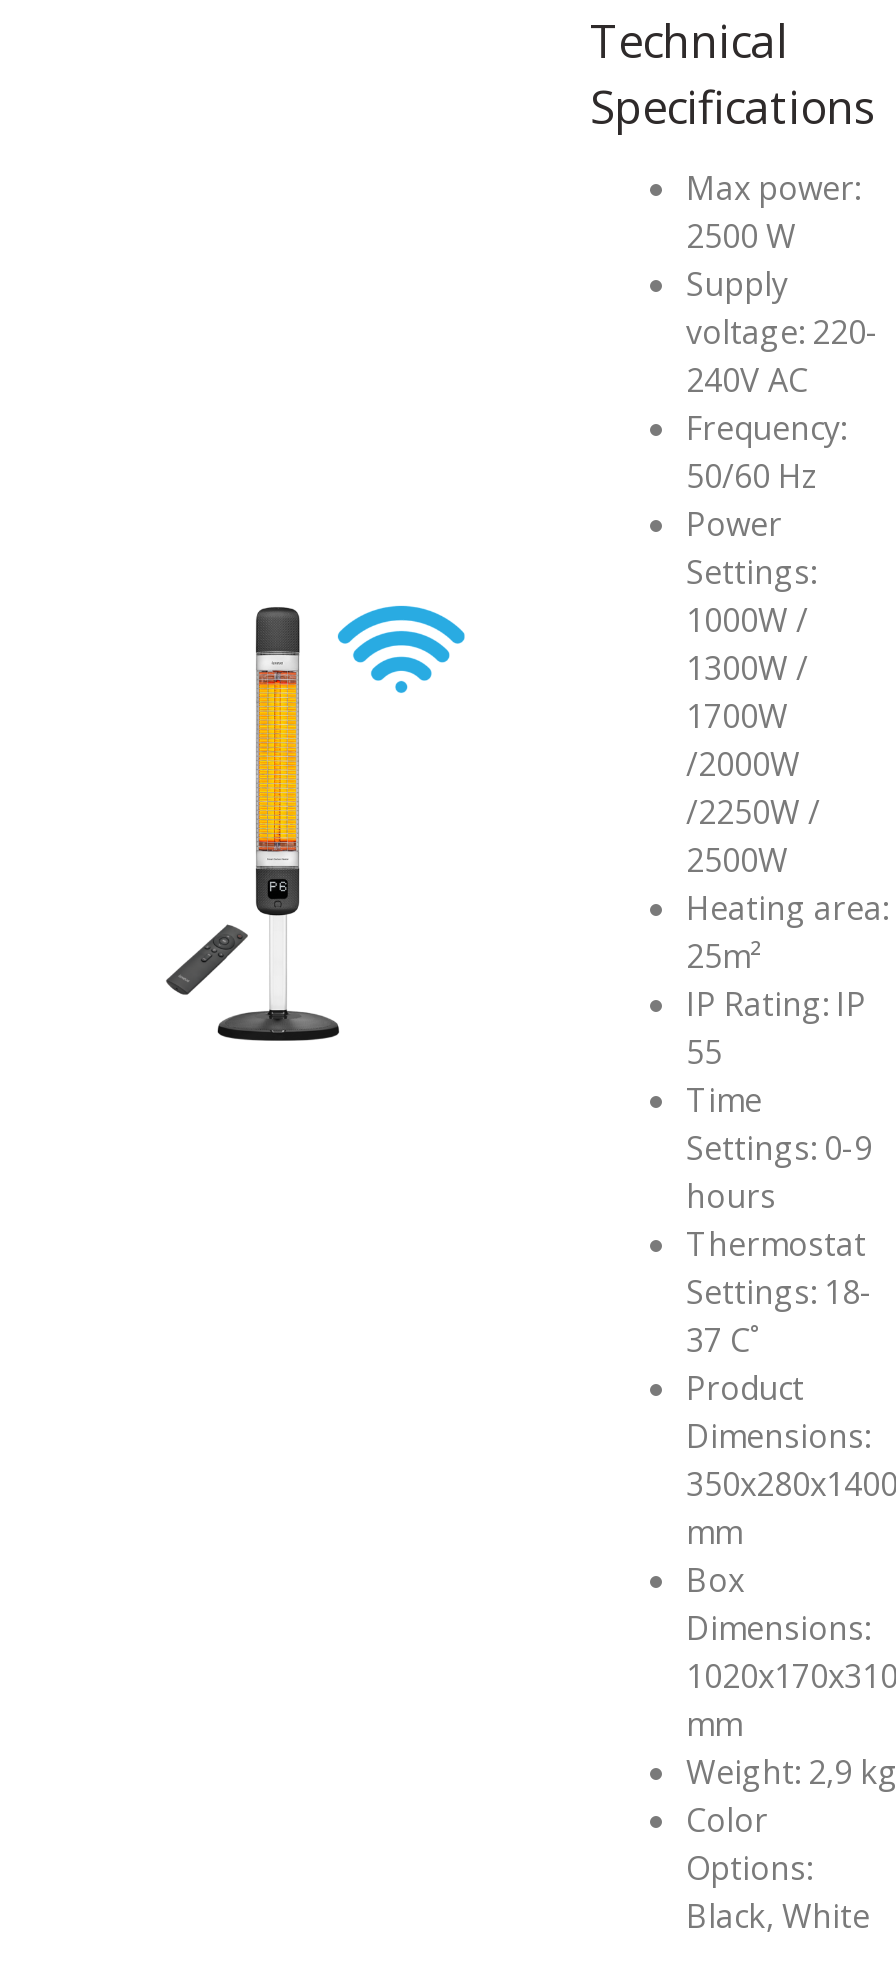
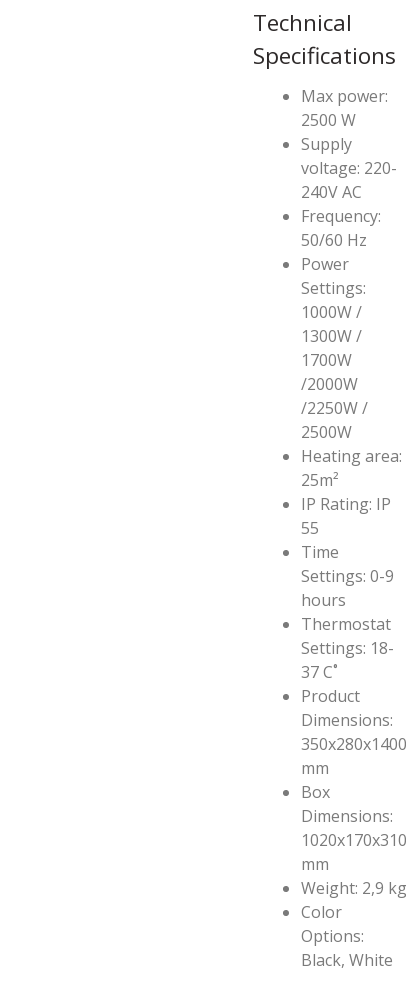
- [image]
